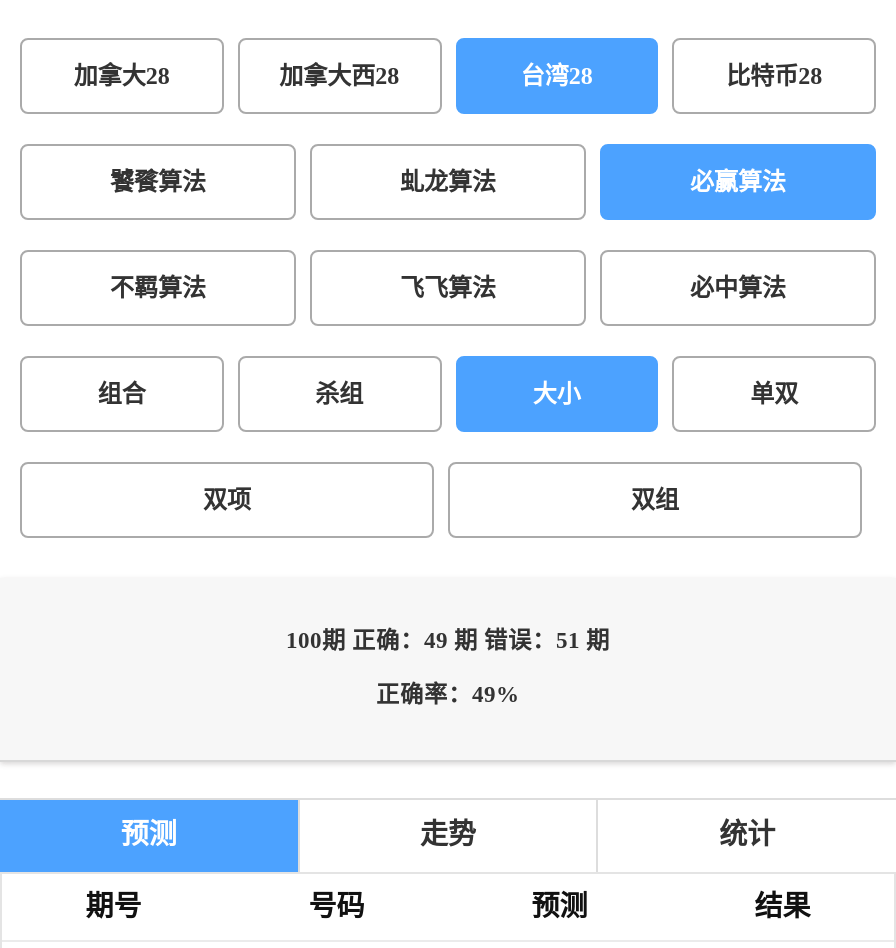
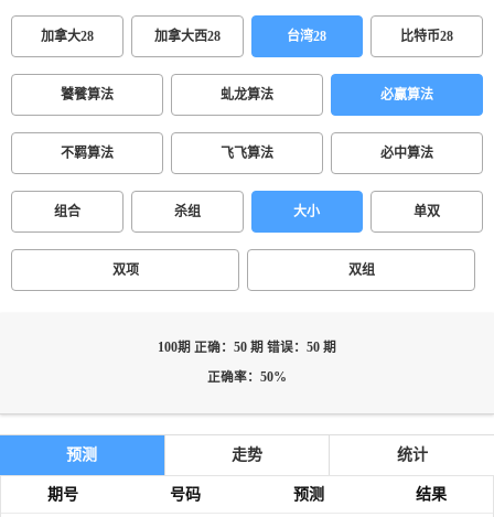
- 100期 正确：49 期 错误：51 期
+ 100期 正确：50 期 错误：50 期

- 正确率：49%
+ 正确率：50%
